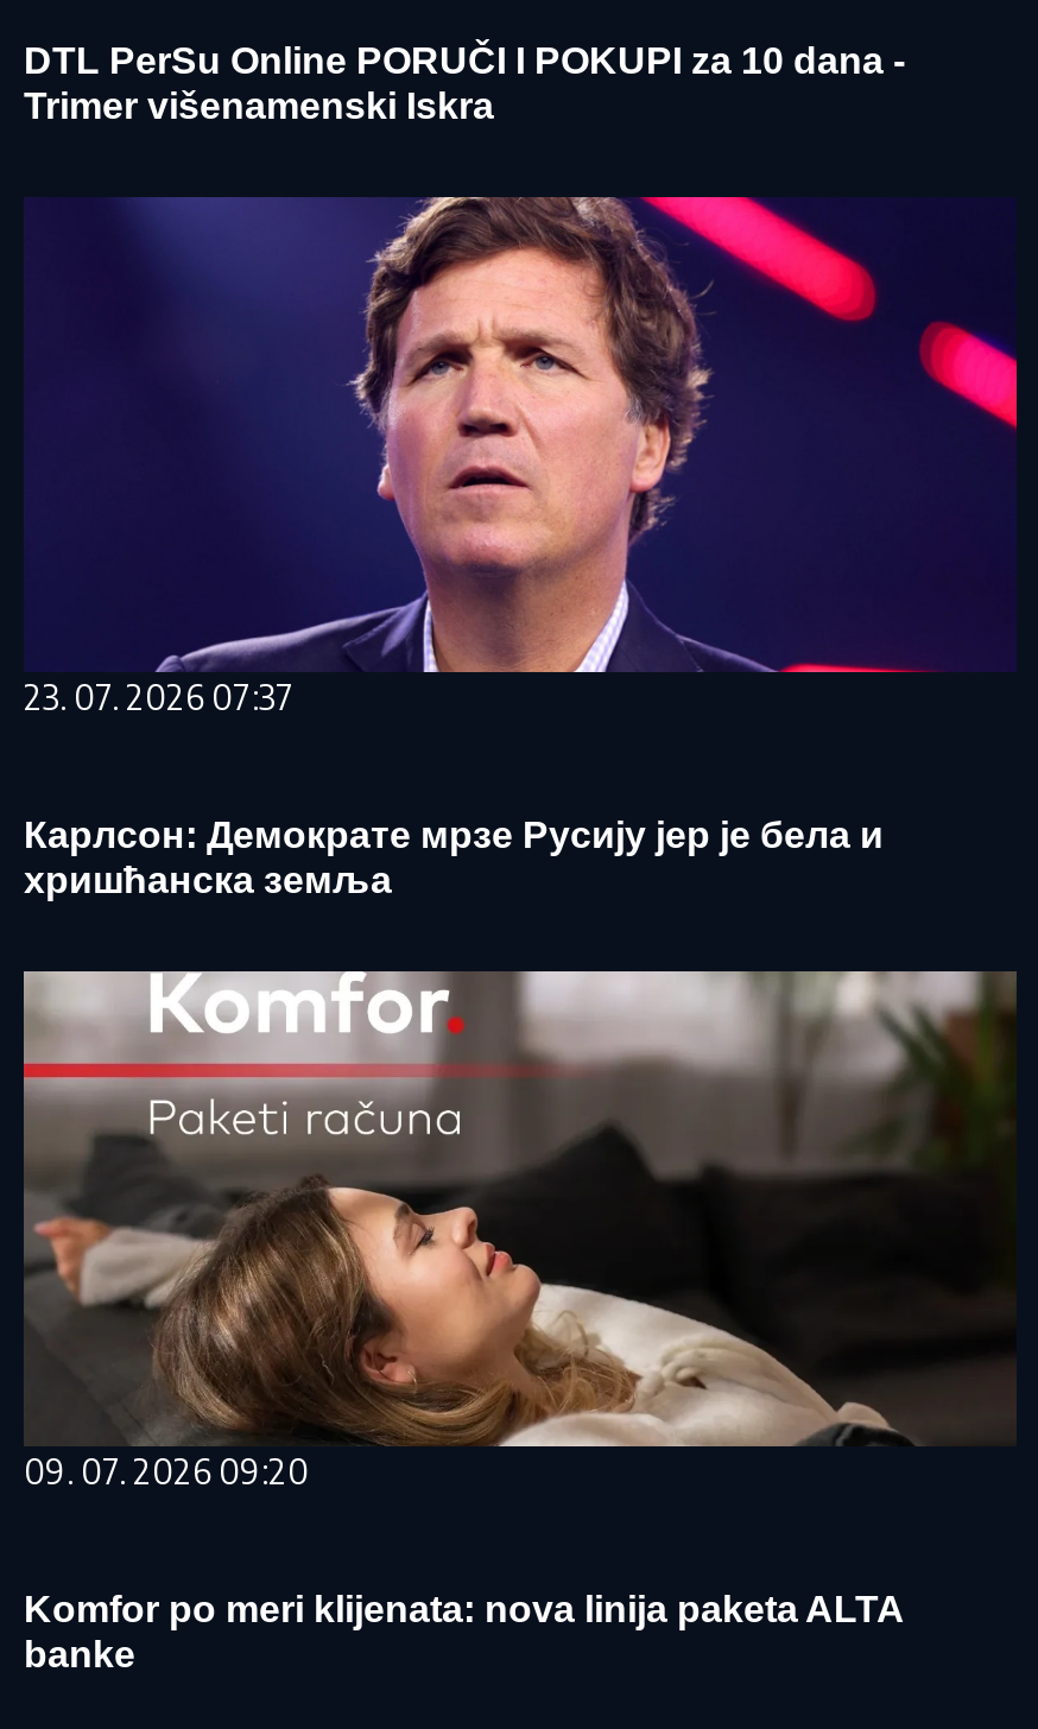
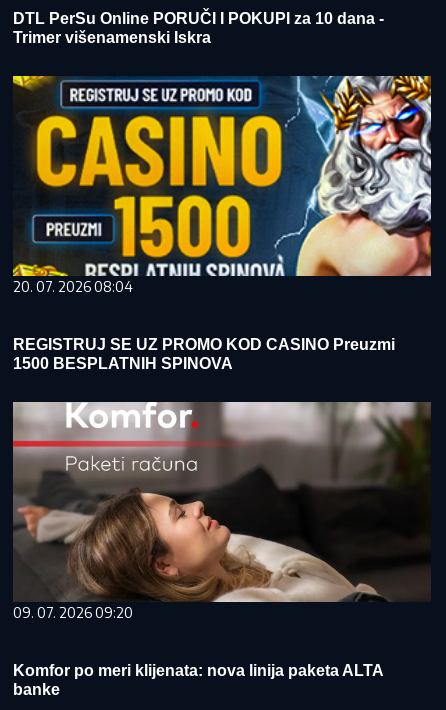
- [image]
- 23. 07. 2026 07:37
+ [image]
+ 20. 07. 2026 08:04

- Карлсон: Демократе мрзе Русију јер је бела и
- хришћанска земља
+ REGISTRUJ SE UZ PROMO KOD CASINO Preuzmi
+ 1500 BESPLATNIH SPINOVA
